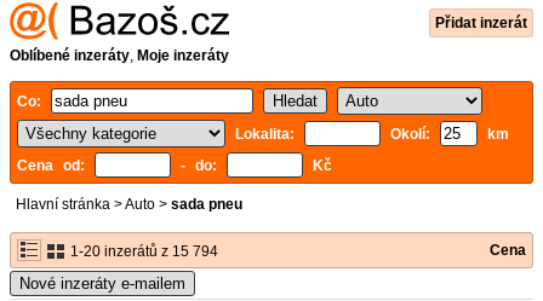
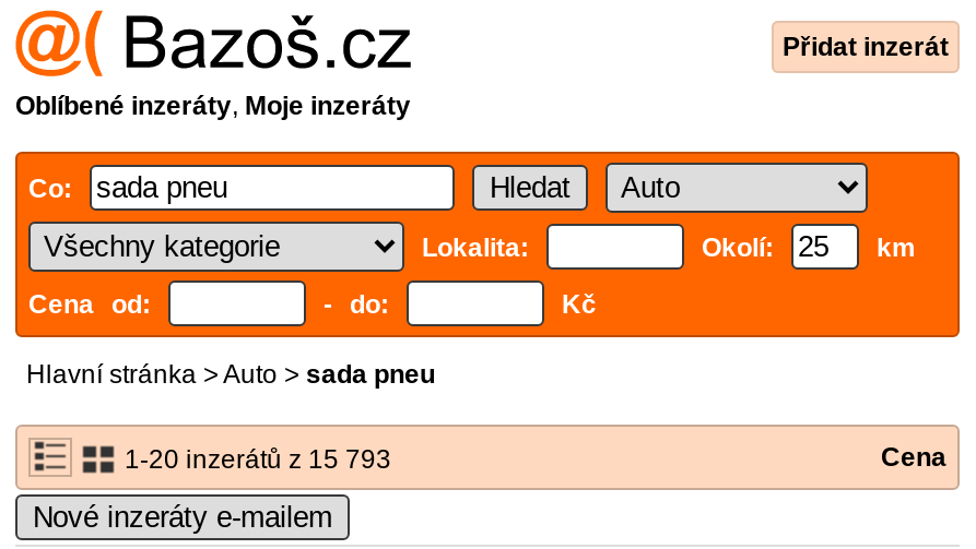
- 1-20 inzerátů z 15 794
+ 1-20 inzerátů z 15 793
